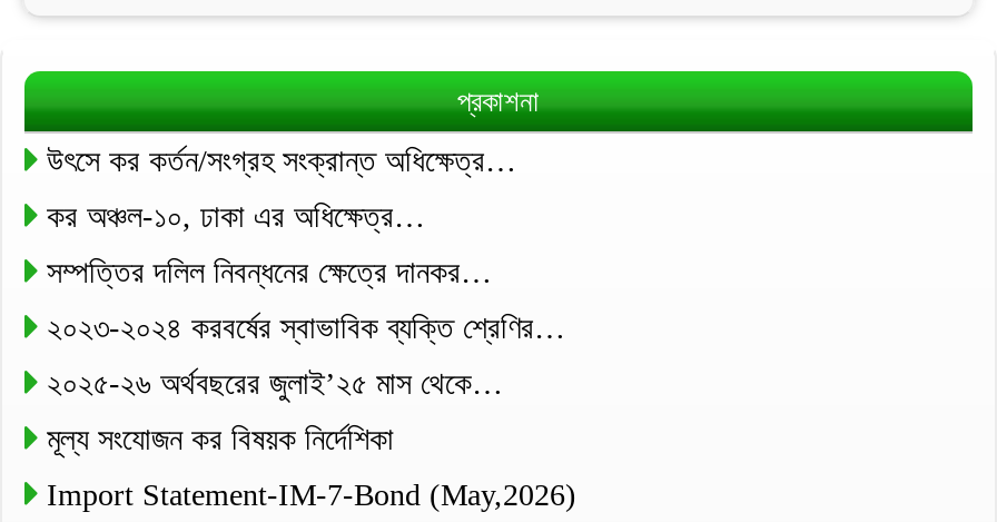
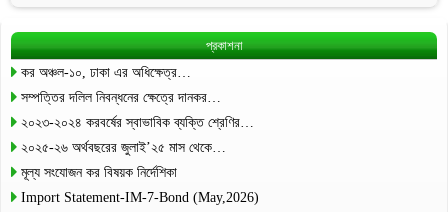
- উৎসে কর কর্তন/সংগ্রহ সংক্রান্ত অধিক্ষেত্র…
